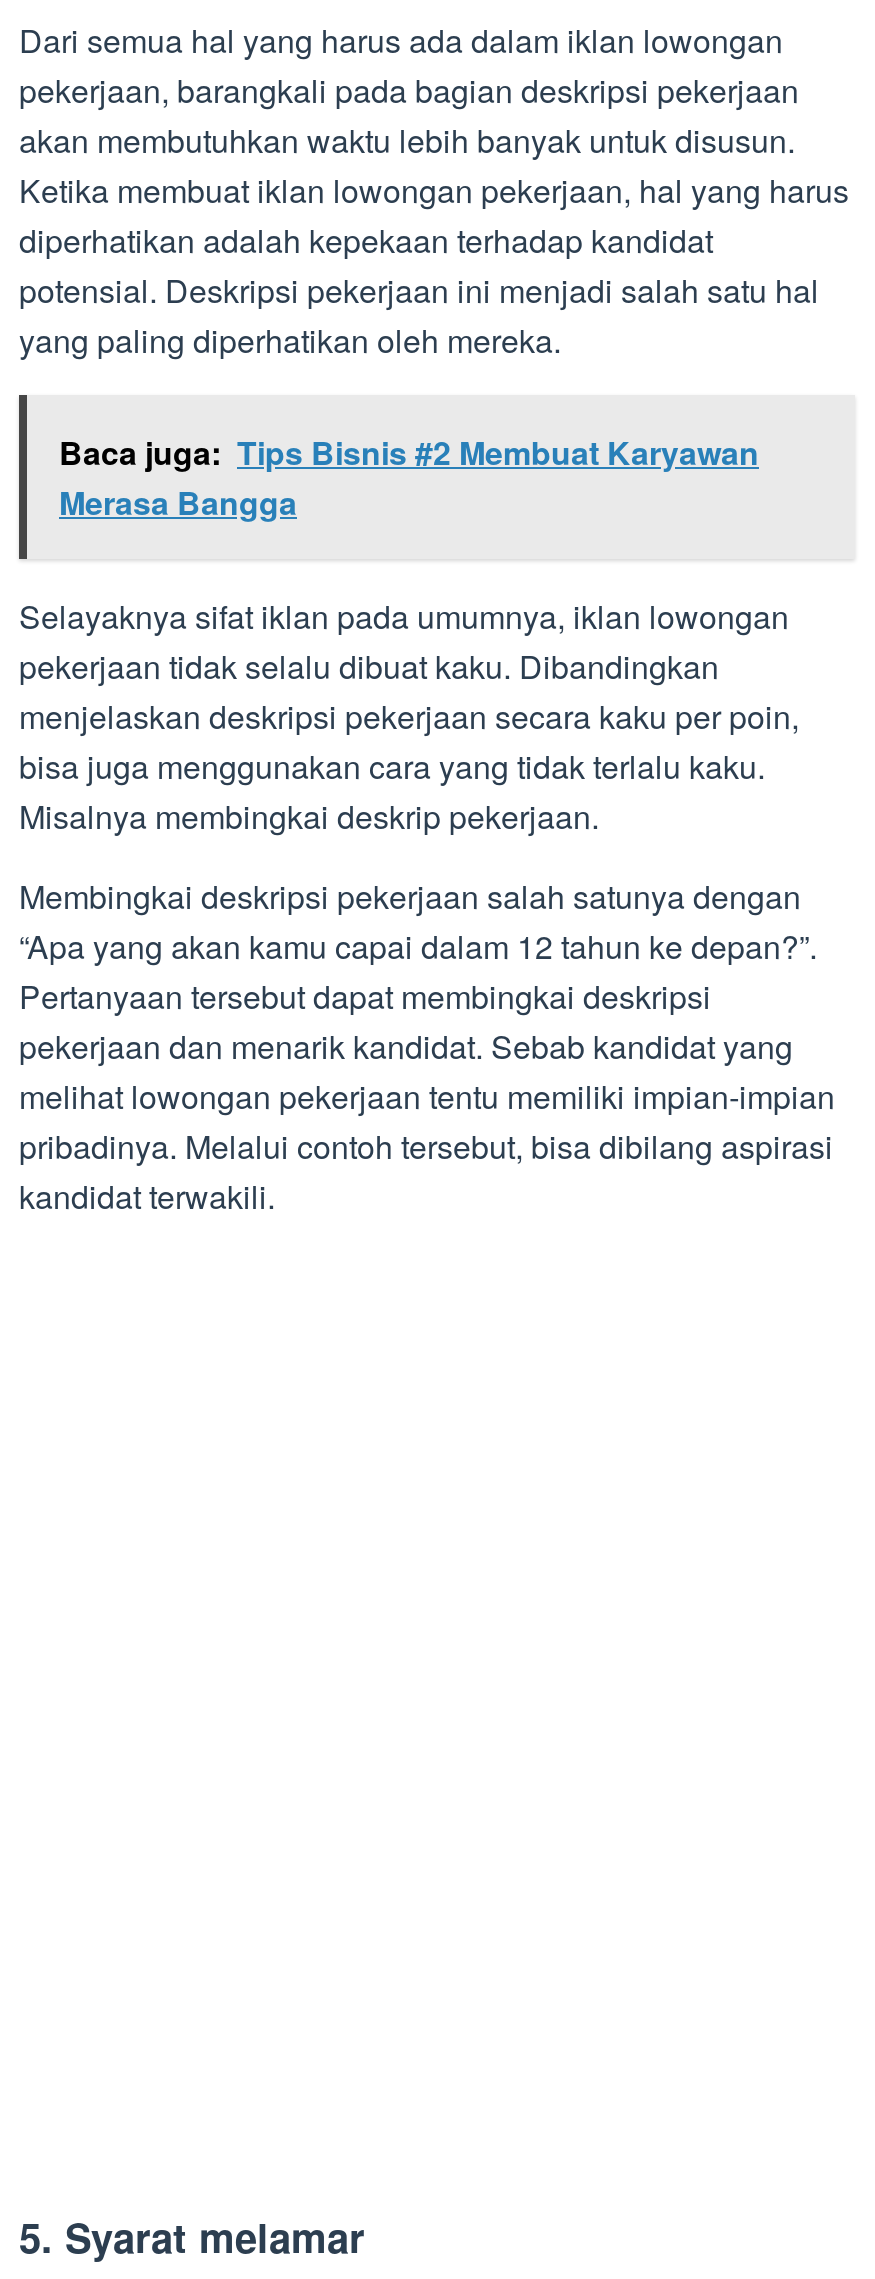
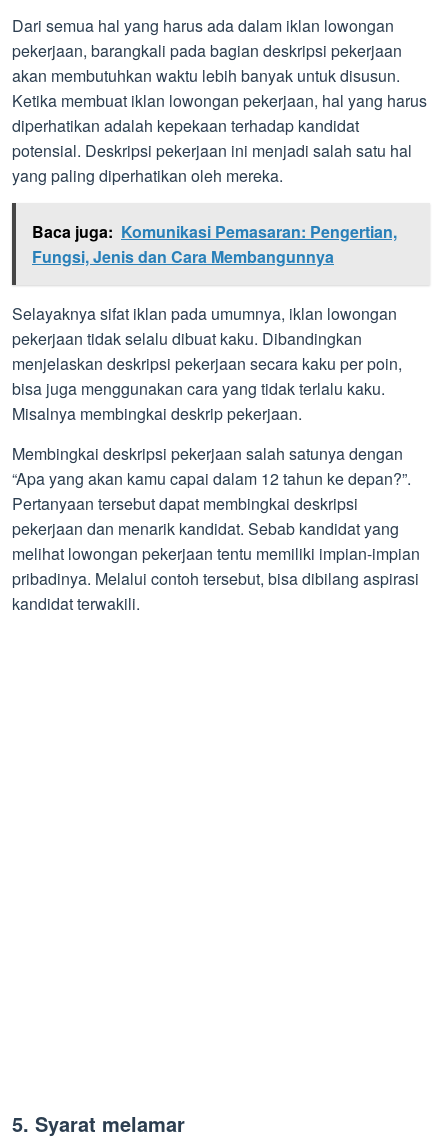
- Baca juga: Tips Bisnis #2 Membuat Karyawan
- Merasa Bangga
+ Baca juga: Komunikasi Pemasaran: Pengertian,
+ Fungsi, Jenis dan Cara Membangunnya
